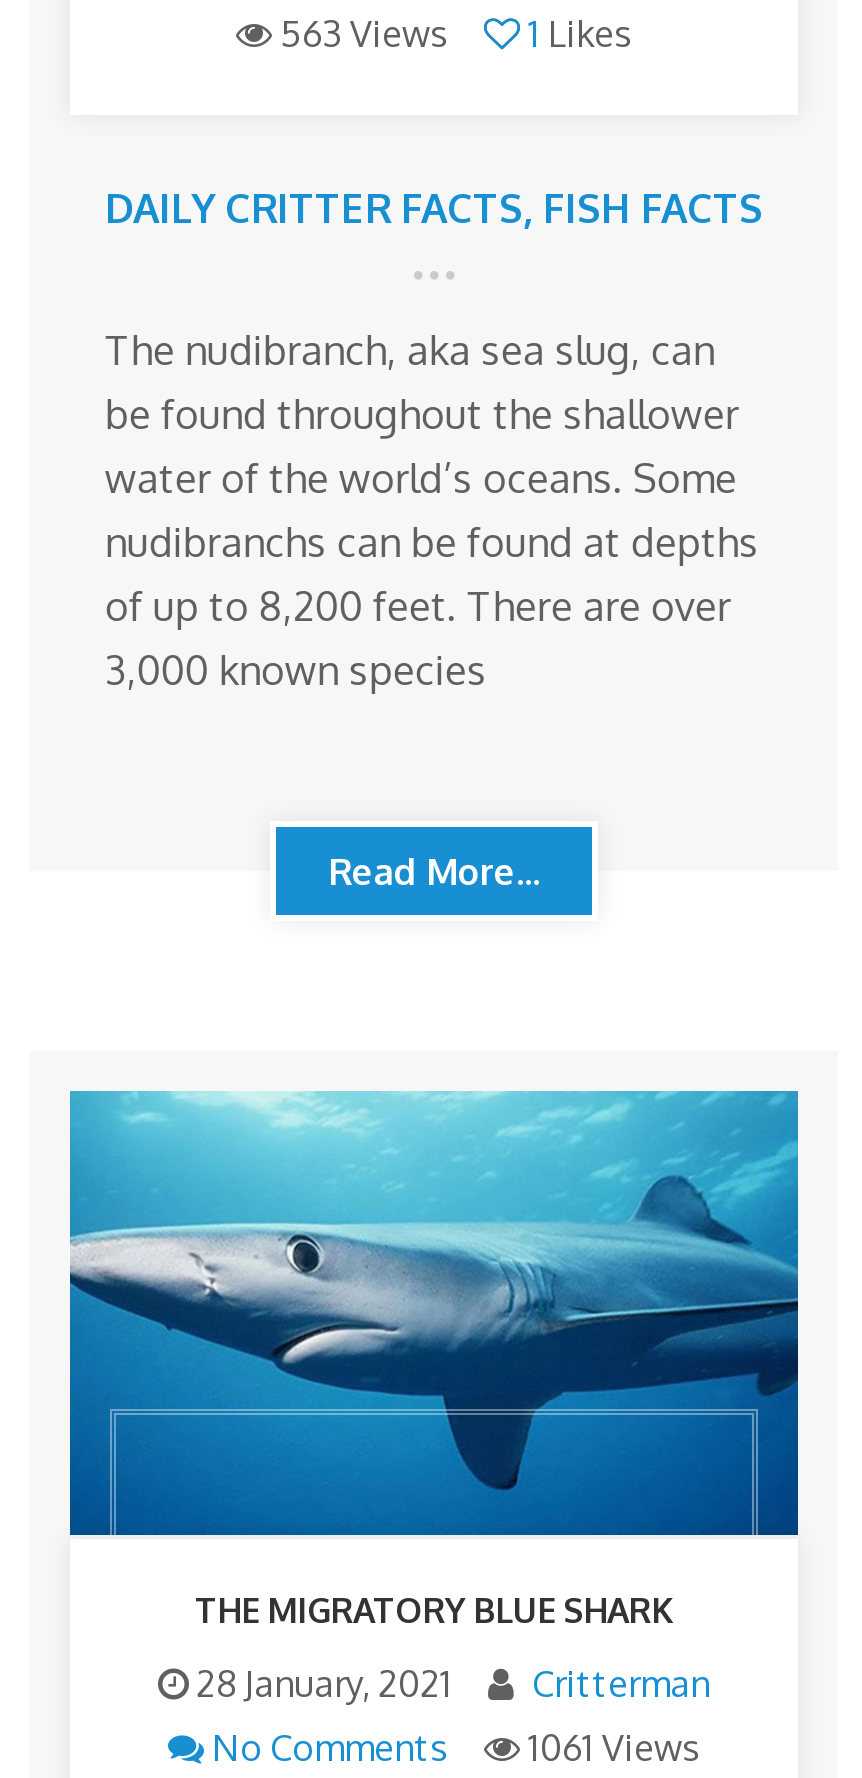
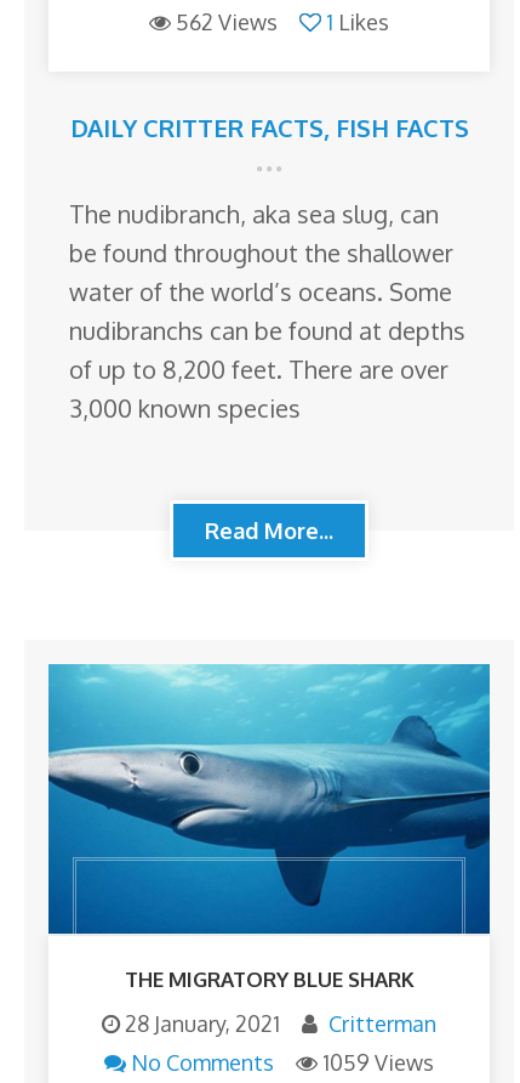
- 563 Views 1 Likes
+ 562 Views 1 Likes

- No Comments 1061 Views
+ No Comments 1059 Views
